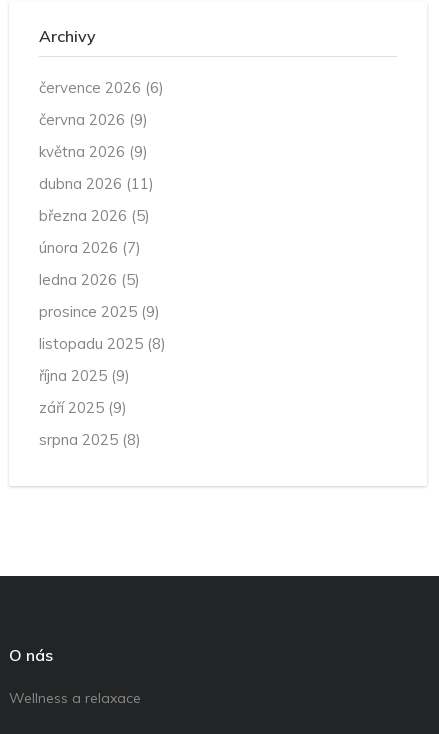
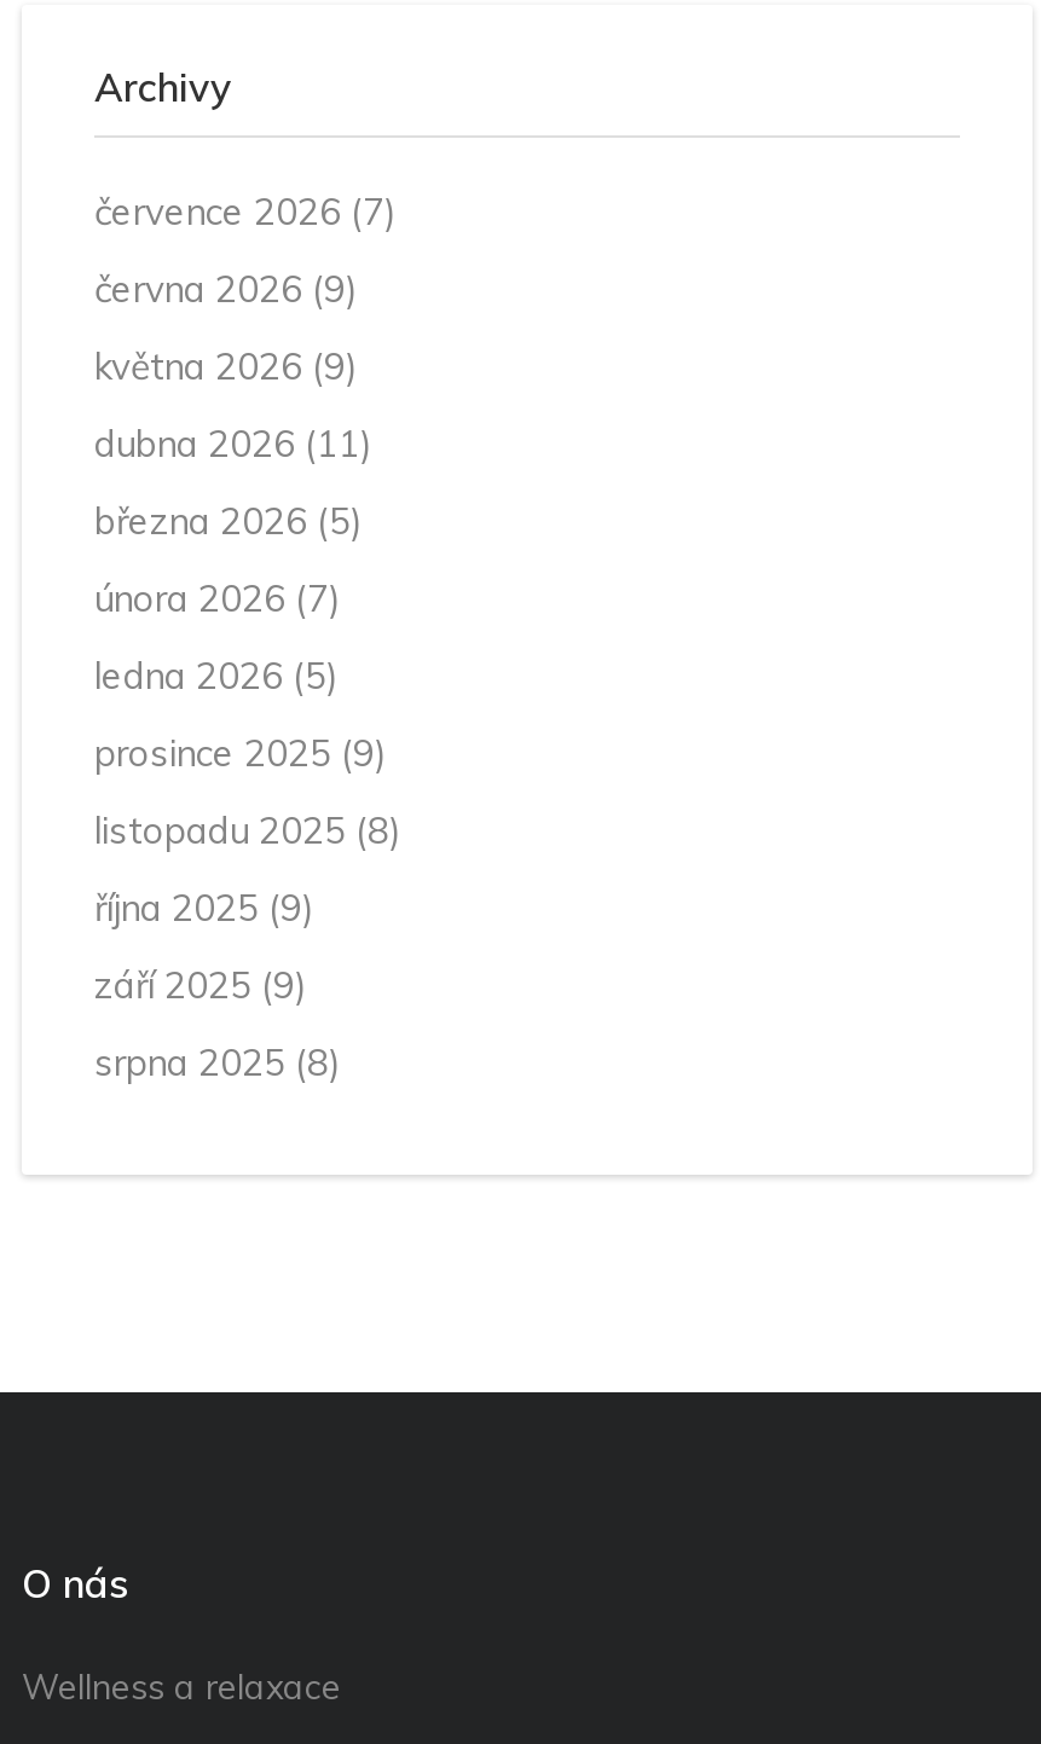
- července 2026 (6)
+ července 2026 (7)
